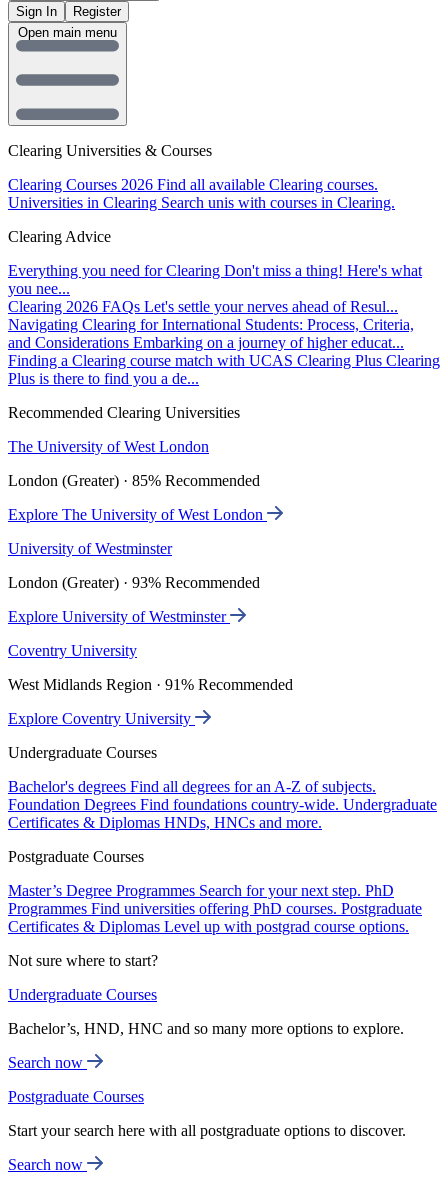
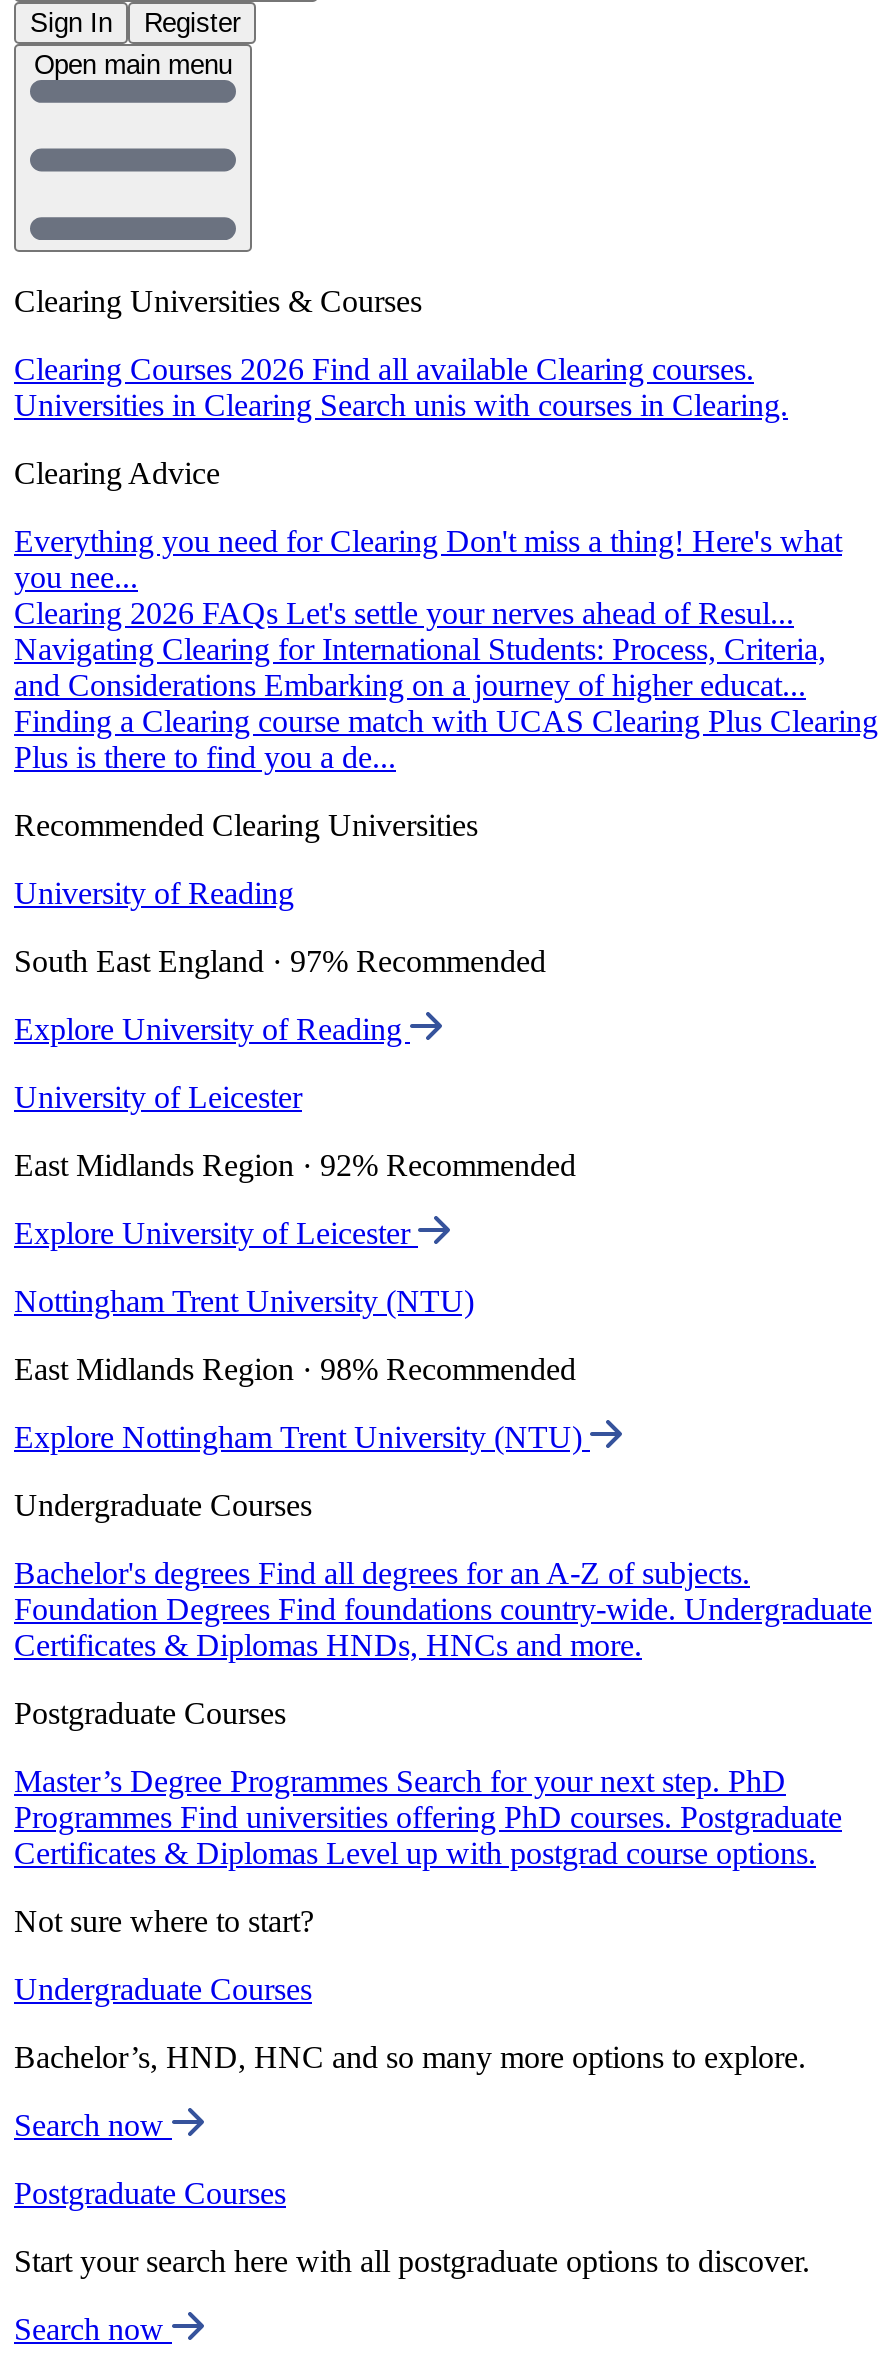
- The University of West London
+ University of Reading

- London (Greater) · 85% Recommended
+ South East England · 97% Recommended

- Explore The University of West London
+ Explore University of Reading

- University of Westminster
+ University of Leicester

- London (Greater) · 93% Recommended
+ East Midlands Region · 92% Recommended

- Explore University of Westminster
+ Explore University of Leicester

- Coventry University
+ Nottingham Trent University (NTU)

- West Midlands Region · 91% Recommended
+ East Midlands Region · 98% Recommended

- Explore Coventry University
+ Explore Nottingham Trent University (NTU)
